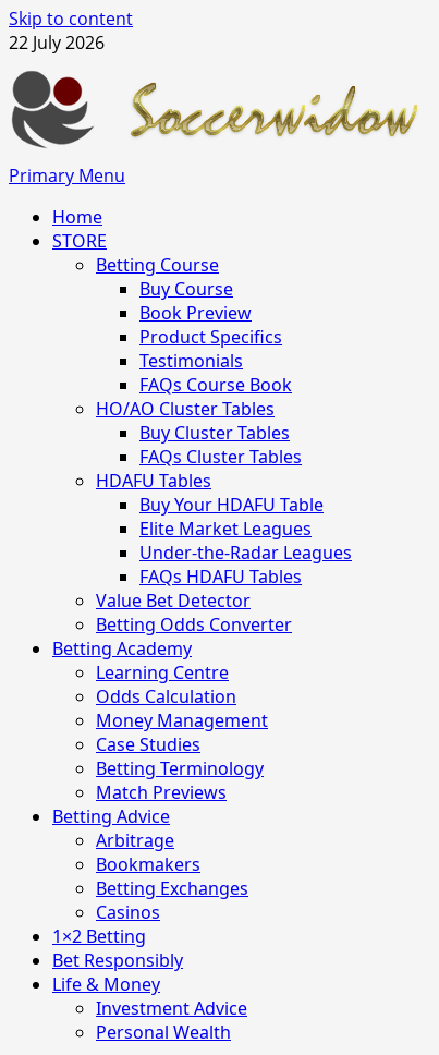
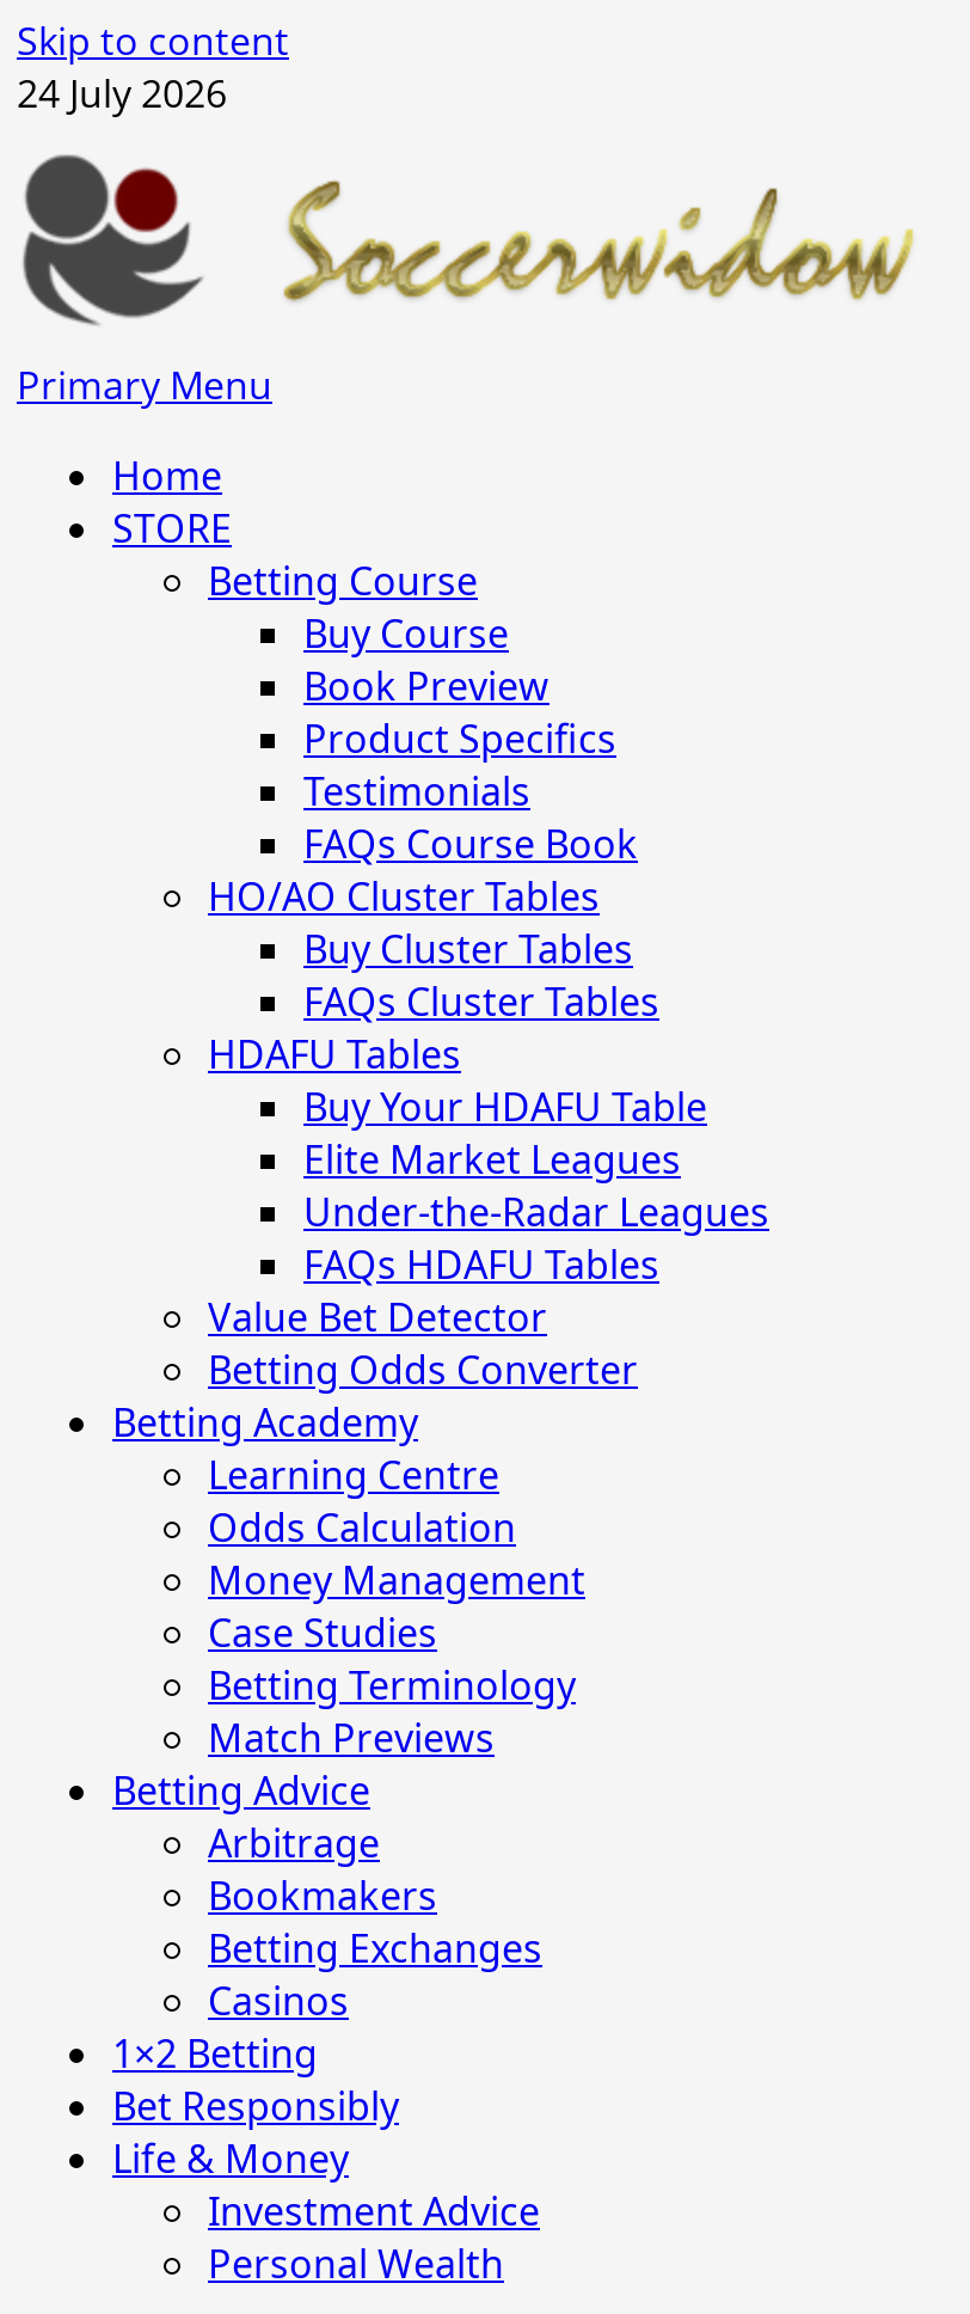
- 22 July 2026
+ 24 July 2026
